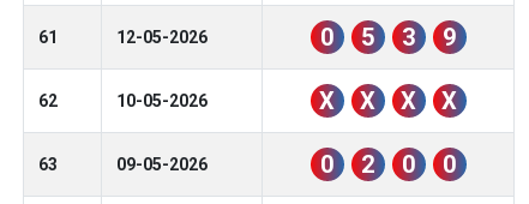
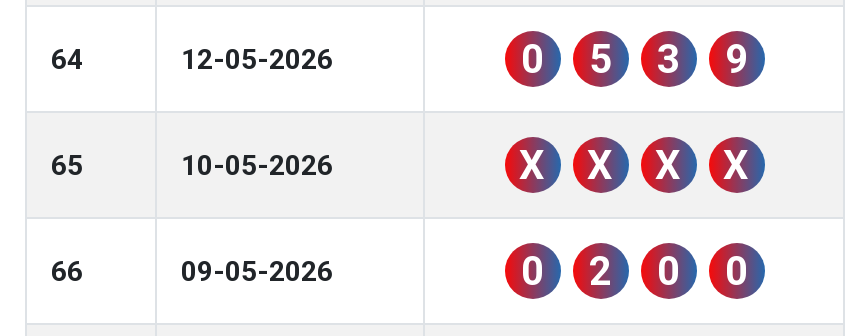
- 61
+ 64

- 62
+ 65

- 63
+ 66
